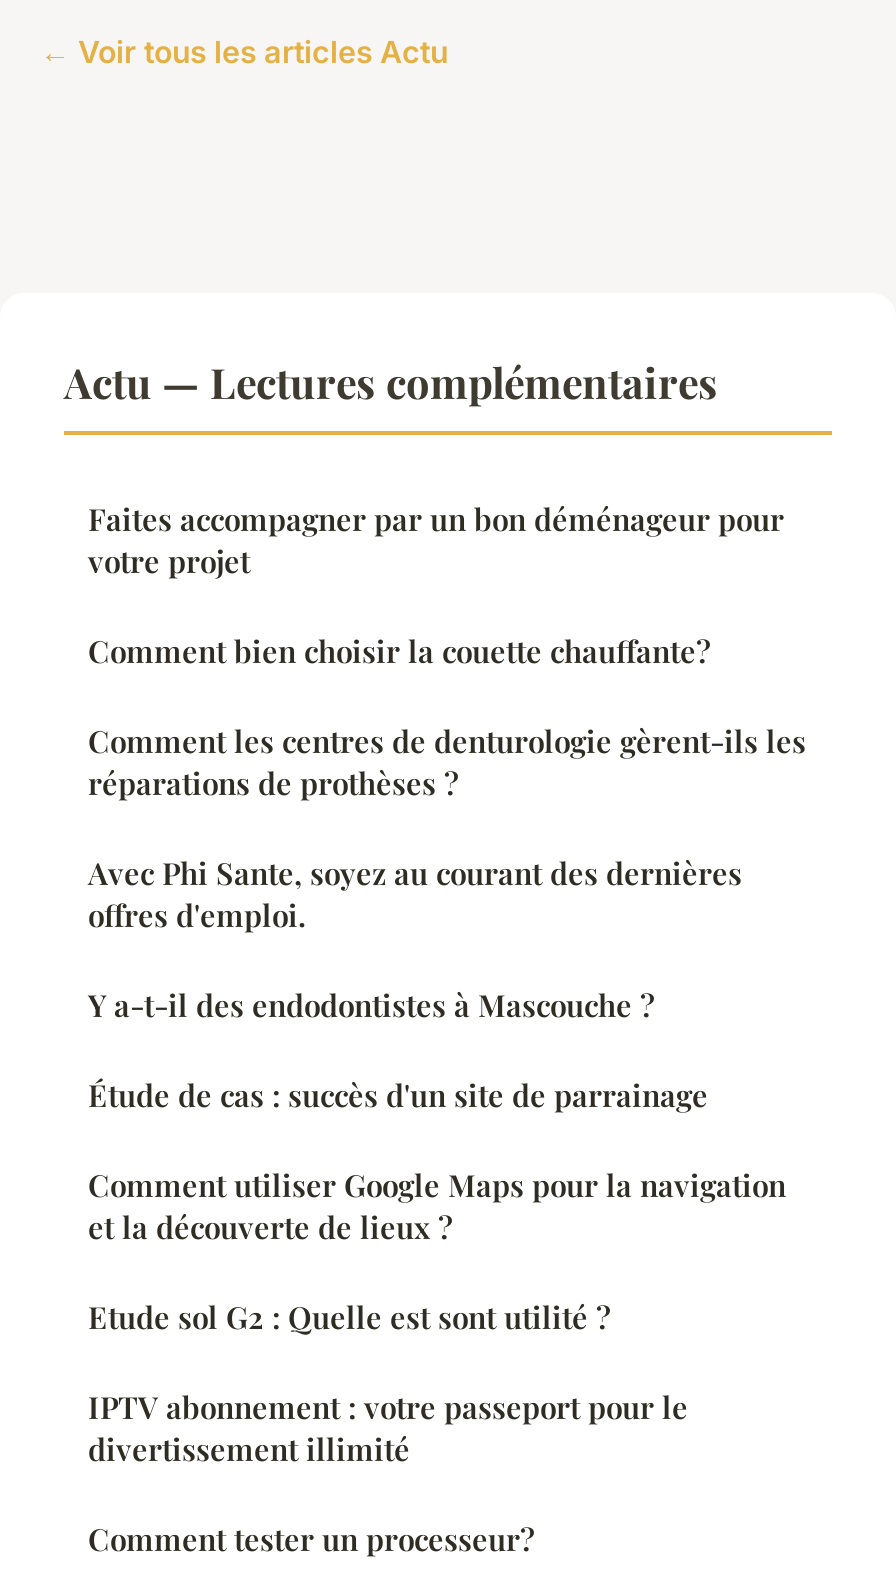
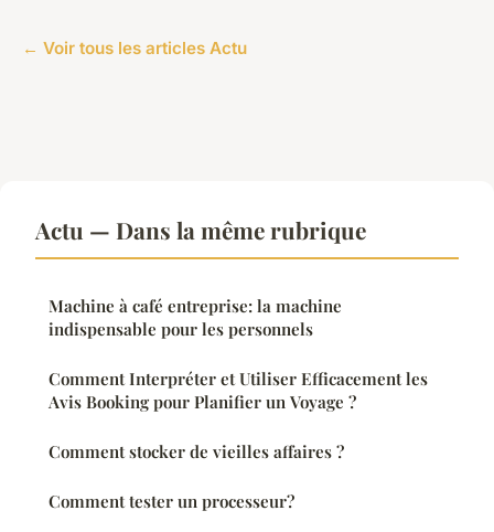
- Actu — Lectures complémentaires
- Faites accompagner par un bon déménageur pour
- votre projet
- Comment bien choisir la couette chauffante?
- Comment les centres de denturologie gèrent-ils les
- réparations de prothèses ?
- Avec Phi Sante, soyez au courant des dernières
- offres d'emploi.
- Y a-t-il des endodontistes à Mascouche ?
- Étude de cas : succès d'un site de parrainage
- Comment utiliser Google Maps pour la navigation
- et la découverte de lieux ?
- Etude sol G2 : Quelle est sont utilité ?
- IPTV abonnement : votre passeport pour le
- divertissement illimité
+ Actu — Dans la même rubrique
+ Machine à café entreprise: la machine
+ indispensable pour les personnels
+ Comment Interpréter et Utiliser Efficacement les
+ Avis Booking pour Planifier un Voyage ?
+ Comment stocker de vieilles affaires ?
